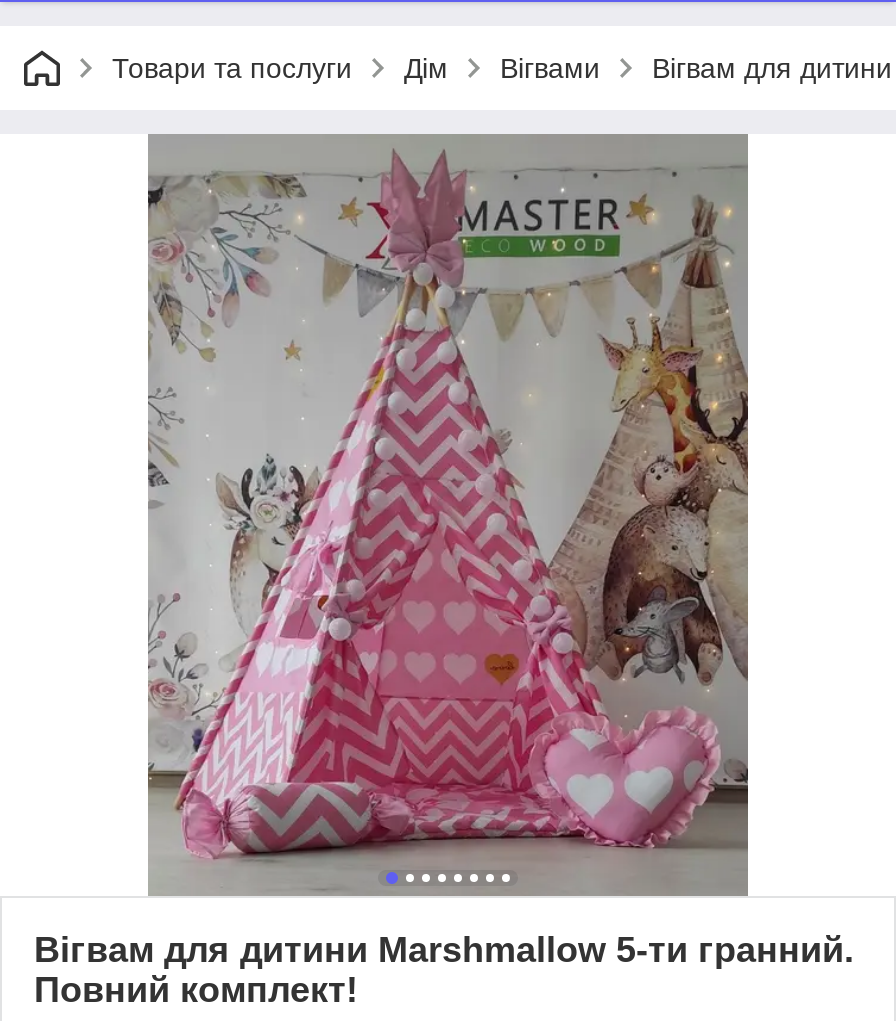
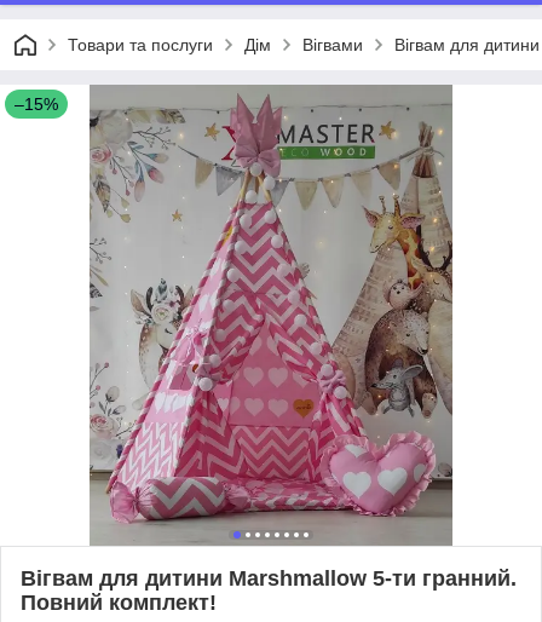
+ –15%
